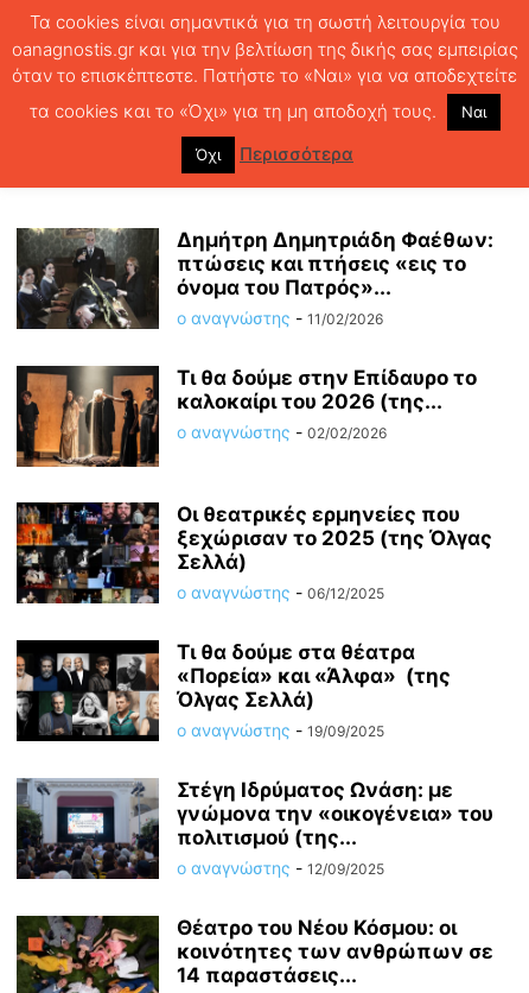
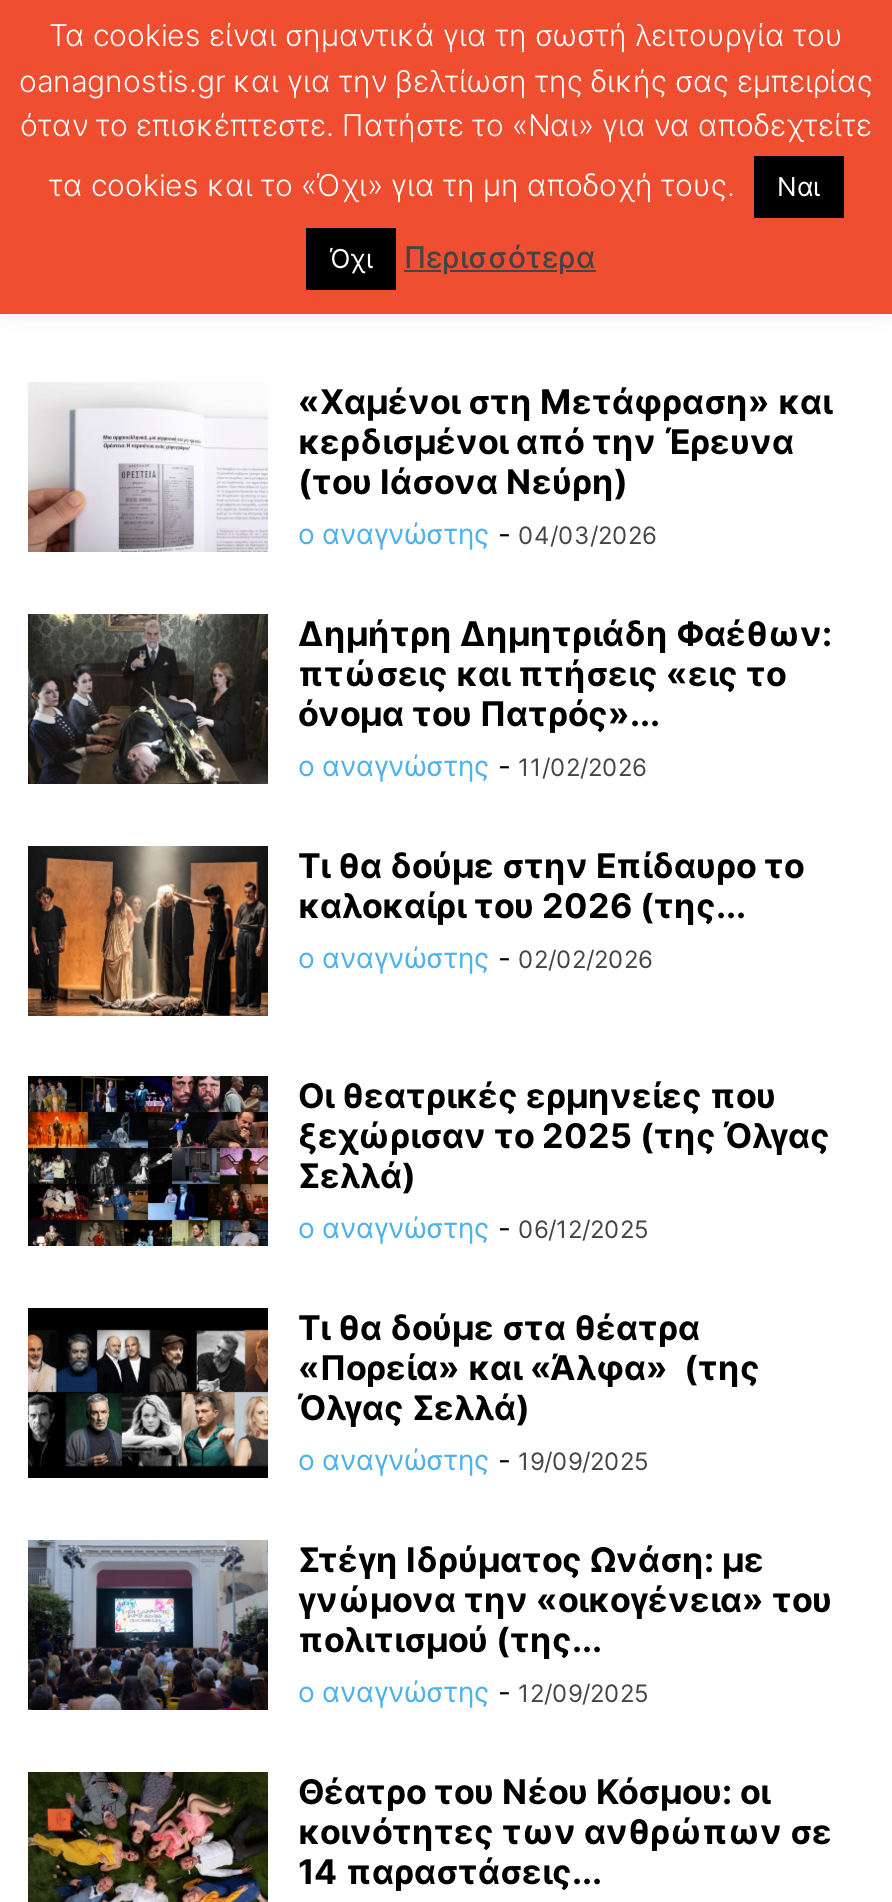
+ [image]
+ «Χαμένοι στη Μετάφραση» και
+ κερδισμένοι από την Έρευνα
+ (του Ιάσονα Νεύρη)
+ ο αναγνώστης - 04/03/2026
